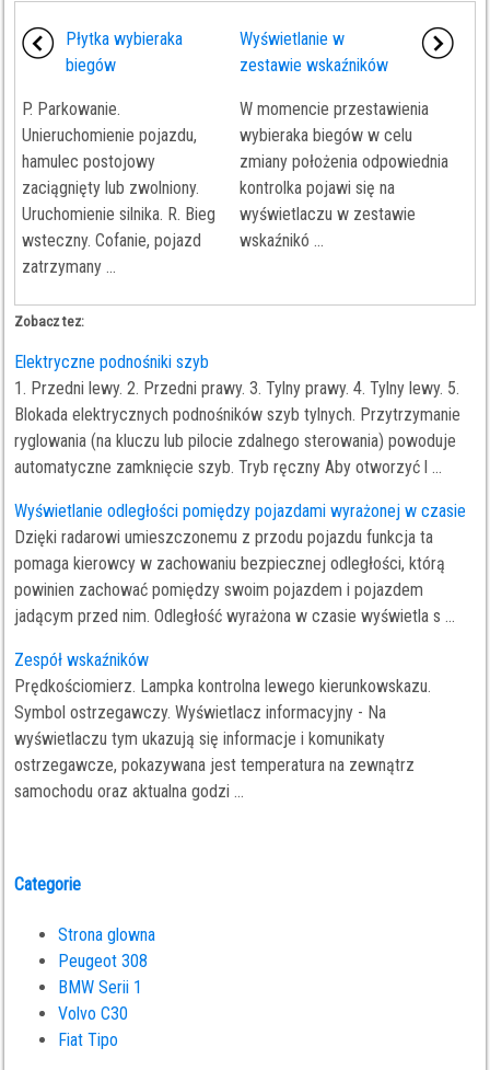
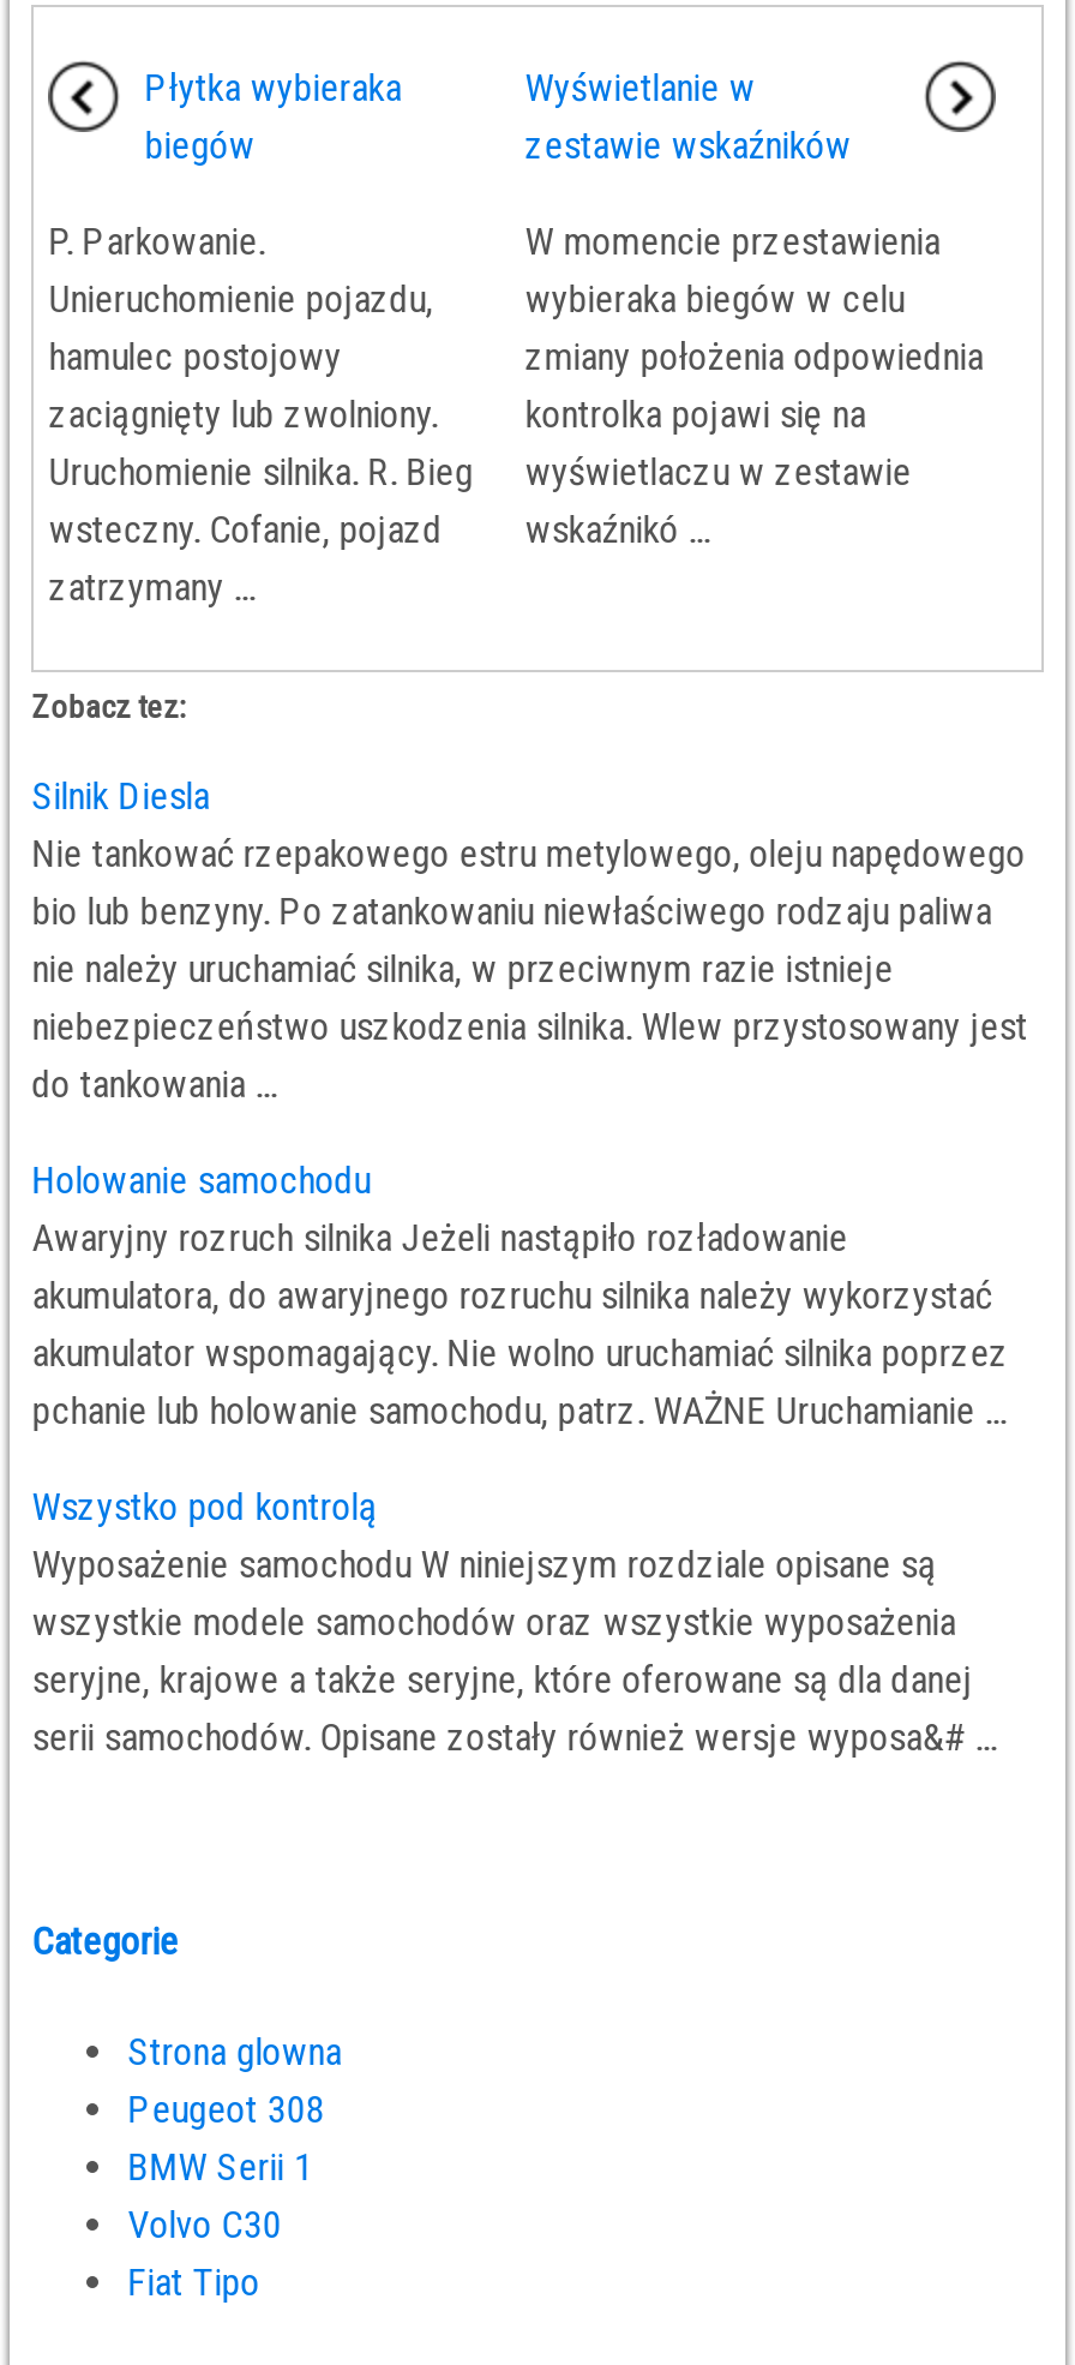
- Elektryczne podnośniki szyb
- 1. Przedni lewy. 2. Przedni prawy. 3. Tylny prawy. 4. Tylny lewy. 5.
- Blokada elektrycznych podnośników szyb tylnych. Przytrzymanie
- ryglowania (na kluczu lub pilocie zdalnego sterowania) powoduje
- automatyczne zamknięcie szyb. Tryb ręczny Aby otworzyć l ...
+ Silnik Diesla
+ Nie tankować rzepakowego estru metylowego, oleju napędowego
+ bio lub benzyny. Po zatankowaniu niewłaściwego rodzaju paliwa
+ nie należy uruchamiać silnika, w przeciwnym razie istnieje
+ niebezpieczeństwo uszkodzenia silnika. Wlew przystosowany jest
+ do tankowania ...

- Wyświetlanie odległości pomiędzy pojazdami wyrażonej w czasie
- Dzięki radarowi umieszczonemu z przodu pojazdu funkcja ta
- pomaga kierowcy w zachowaniu bezpiecznej odległości, którą
- powinien zachować pomiędzy swoim pojazdem i pojazdem
- jadącym przed nim. Odległość wyrażona w czasie wyświetla s ...
+ Holowanie samochodu
+ Awaryjny rozruch silnika Jeżeli nastąpiło rozładowanie
+ akumulatora, do awaryjnego rozruchu silnika należy wykorzystać
+ akumulator wspomagający. Nie wolno uruchamiać silnika poprzez
+ pchanie lub holowanie samochodu, patrz. WAŻNE Uruchamianie ...

- Zespół wskaźników
- Prędkościomierz. Lampka kontrolna lewego kierunkowskazu.
- Symbol ostrzegawczy. Wyświetlacz informacyjny - Na
- wyświetlaczu tym ukazują się informacje i komunikaty
- ostrzegawcze, pokazywana jest temperatura na zewnątrz
- samochodu oraz aktualna godzi ...
+ Wszystko pod kontrolą
+ Wyposażenie samochodu W niniejszym rozdziale opisane są
+ wszystkie modele samochodów oraz wszystkie wyposażenia
+ seryjne, krajowe a także seryjne, które oferowane są dla danej
+ serii samochodów. Opisane zostały również wersje wyposa&# ...
